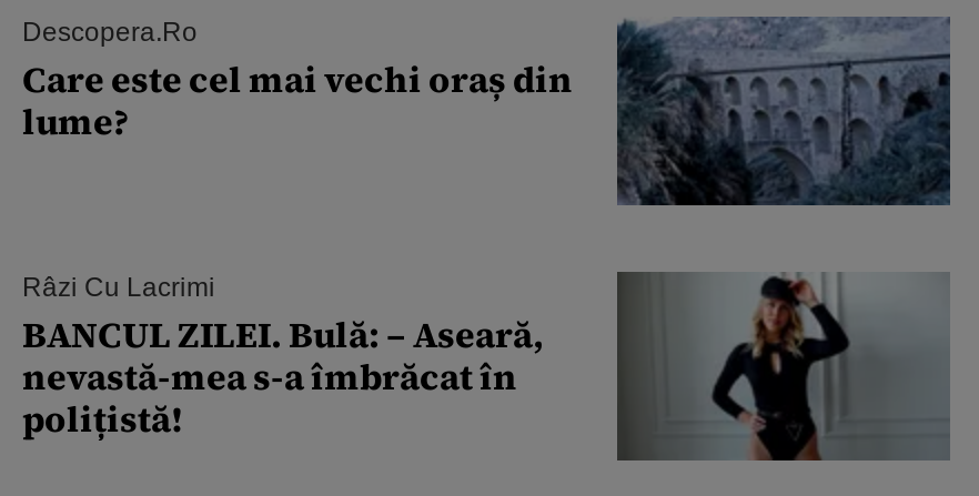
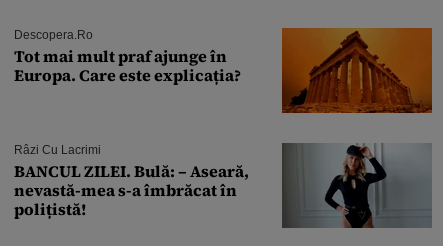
- [image]
- Care este cel mai vechi oraș din
- lume?
+ [image]
+ Tot mai mult praf ajunge în
+ Europa. Care este explicația?
